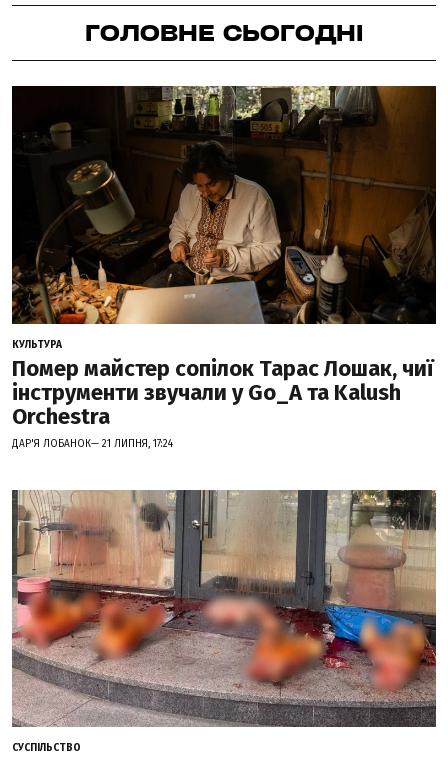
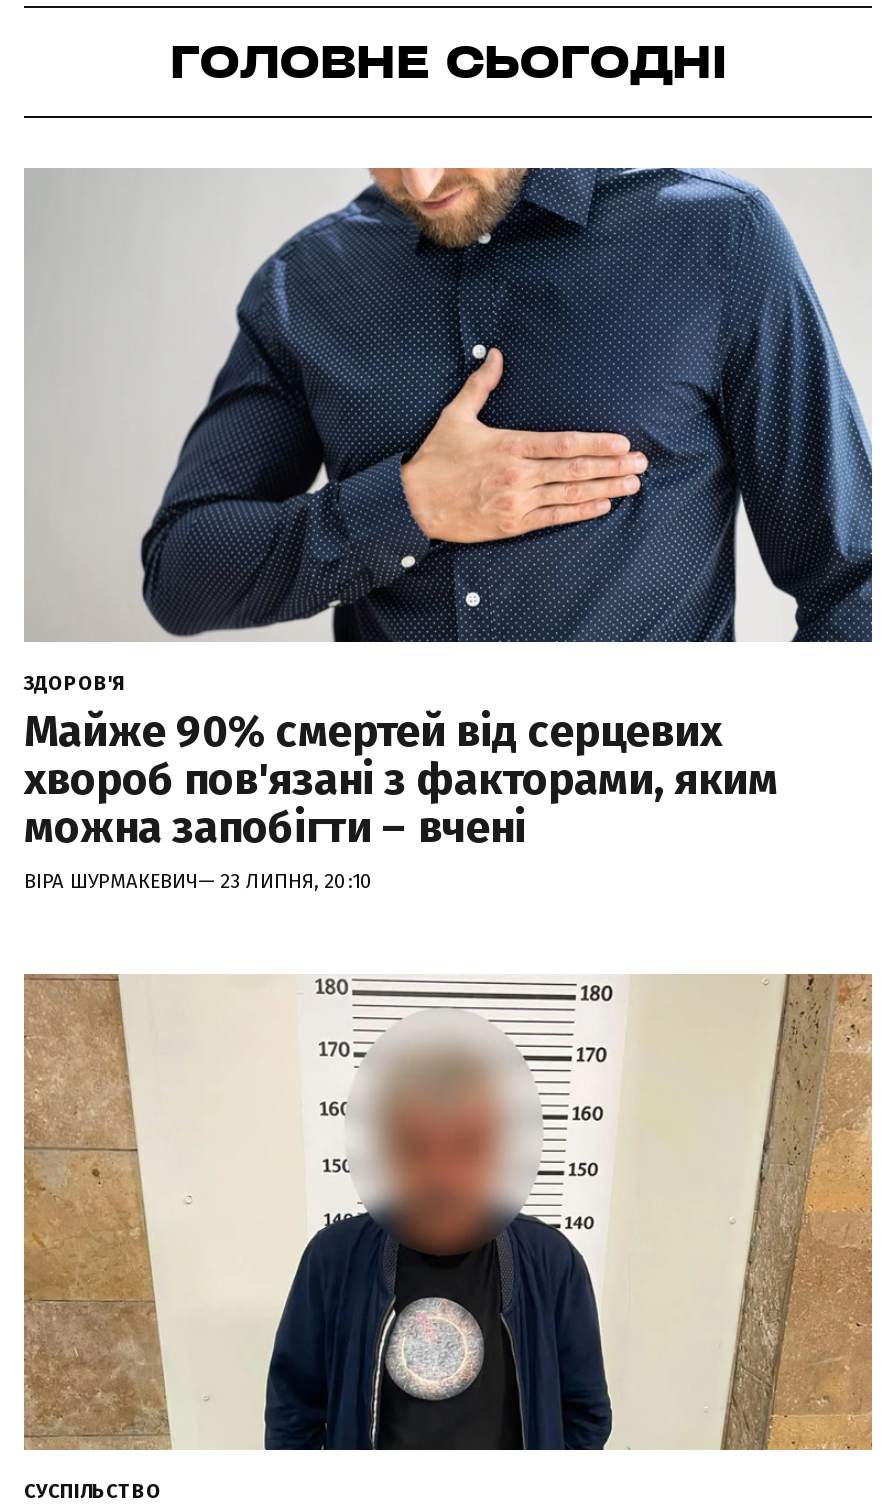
- [image]
- КУЛЬТУРА
- Помер майстер сопілок Тарас Лошак, чиї
- інструменти звучали у Go_A та Kalush
- Orchestra
- ДАР'Я ЛОБАНОК— 21 ЛИПНЯ, 17:24
+ [image]
+ ЗДОРОВ'Я
+ Майже 90% смертей від серцевих
+ хвороб пов'язані з факторами, яким
+ можна запобігти – вчені
+ ВІРА ШУРМАКЕВИЧ— 23 ЛИПНЯ, 20:10

- [image]
+ [image]
